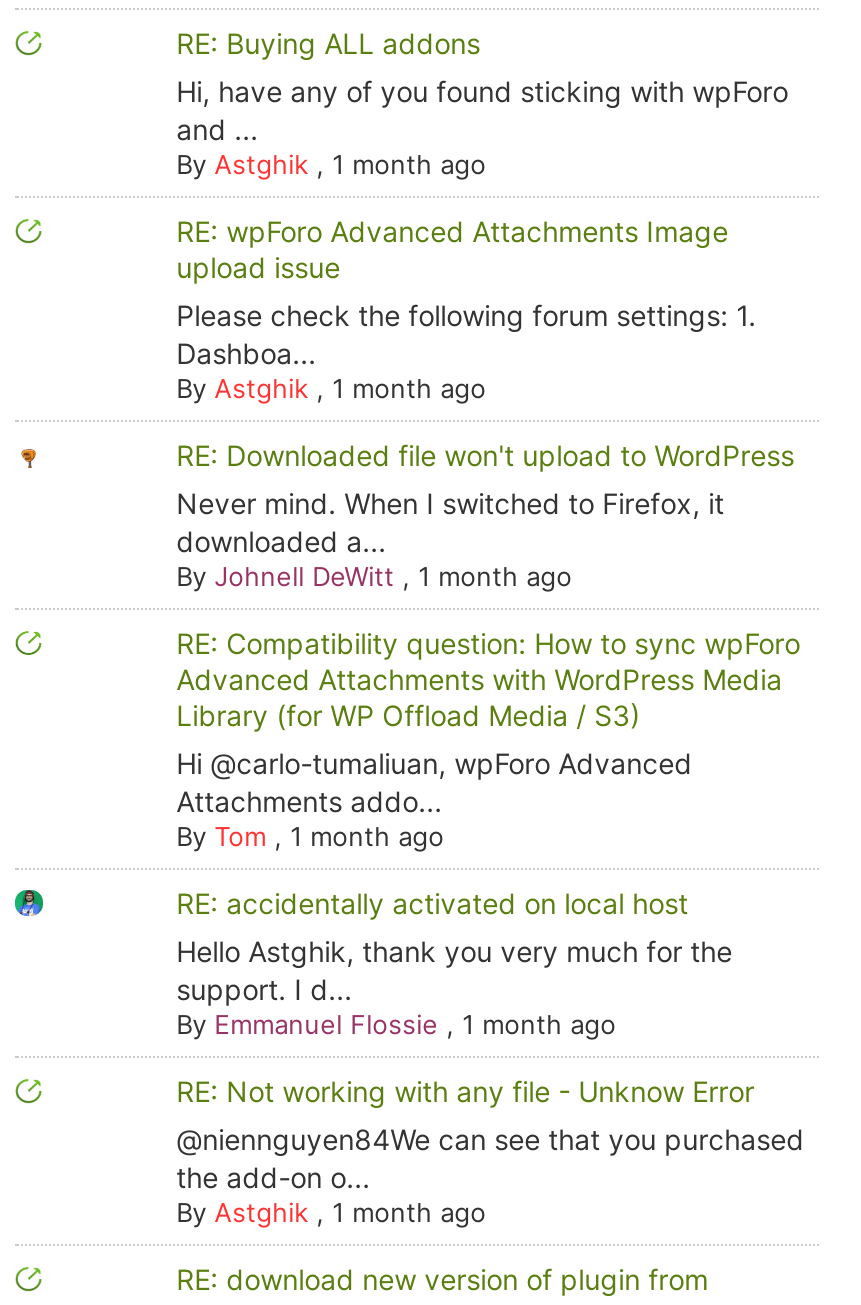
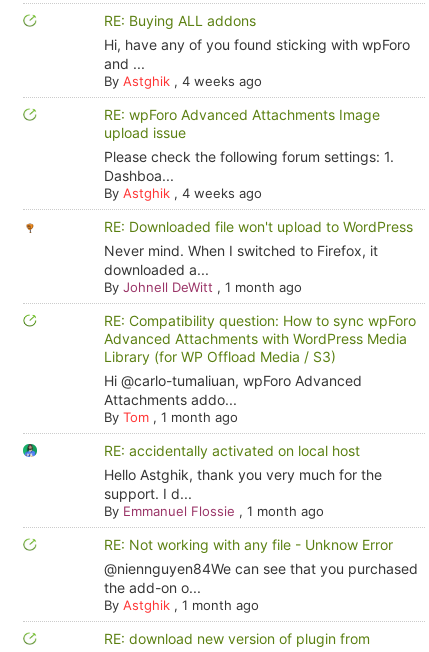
- By Astghik, 1 month ago
+ By Astghik, 4 weeks ago

- By Astghik, 1 month ago
+ By Astghik, 4 weeks ago
